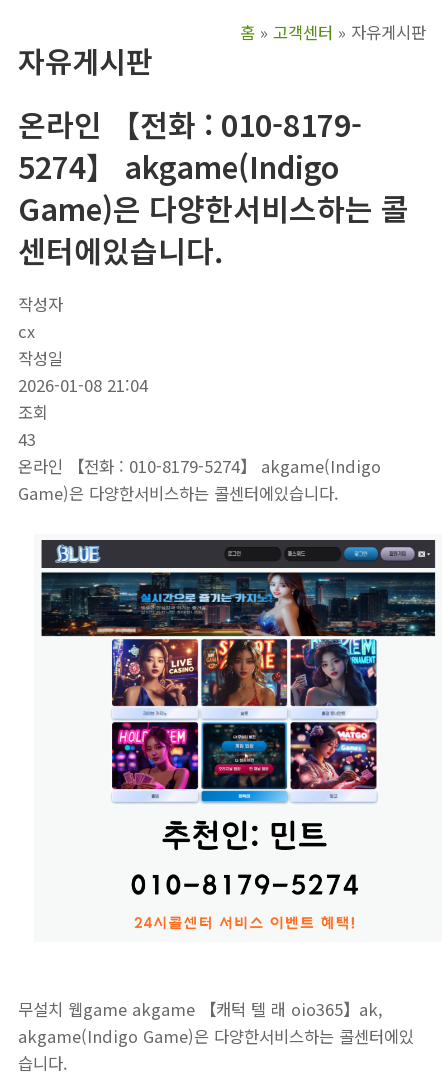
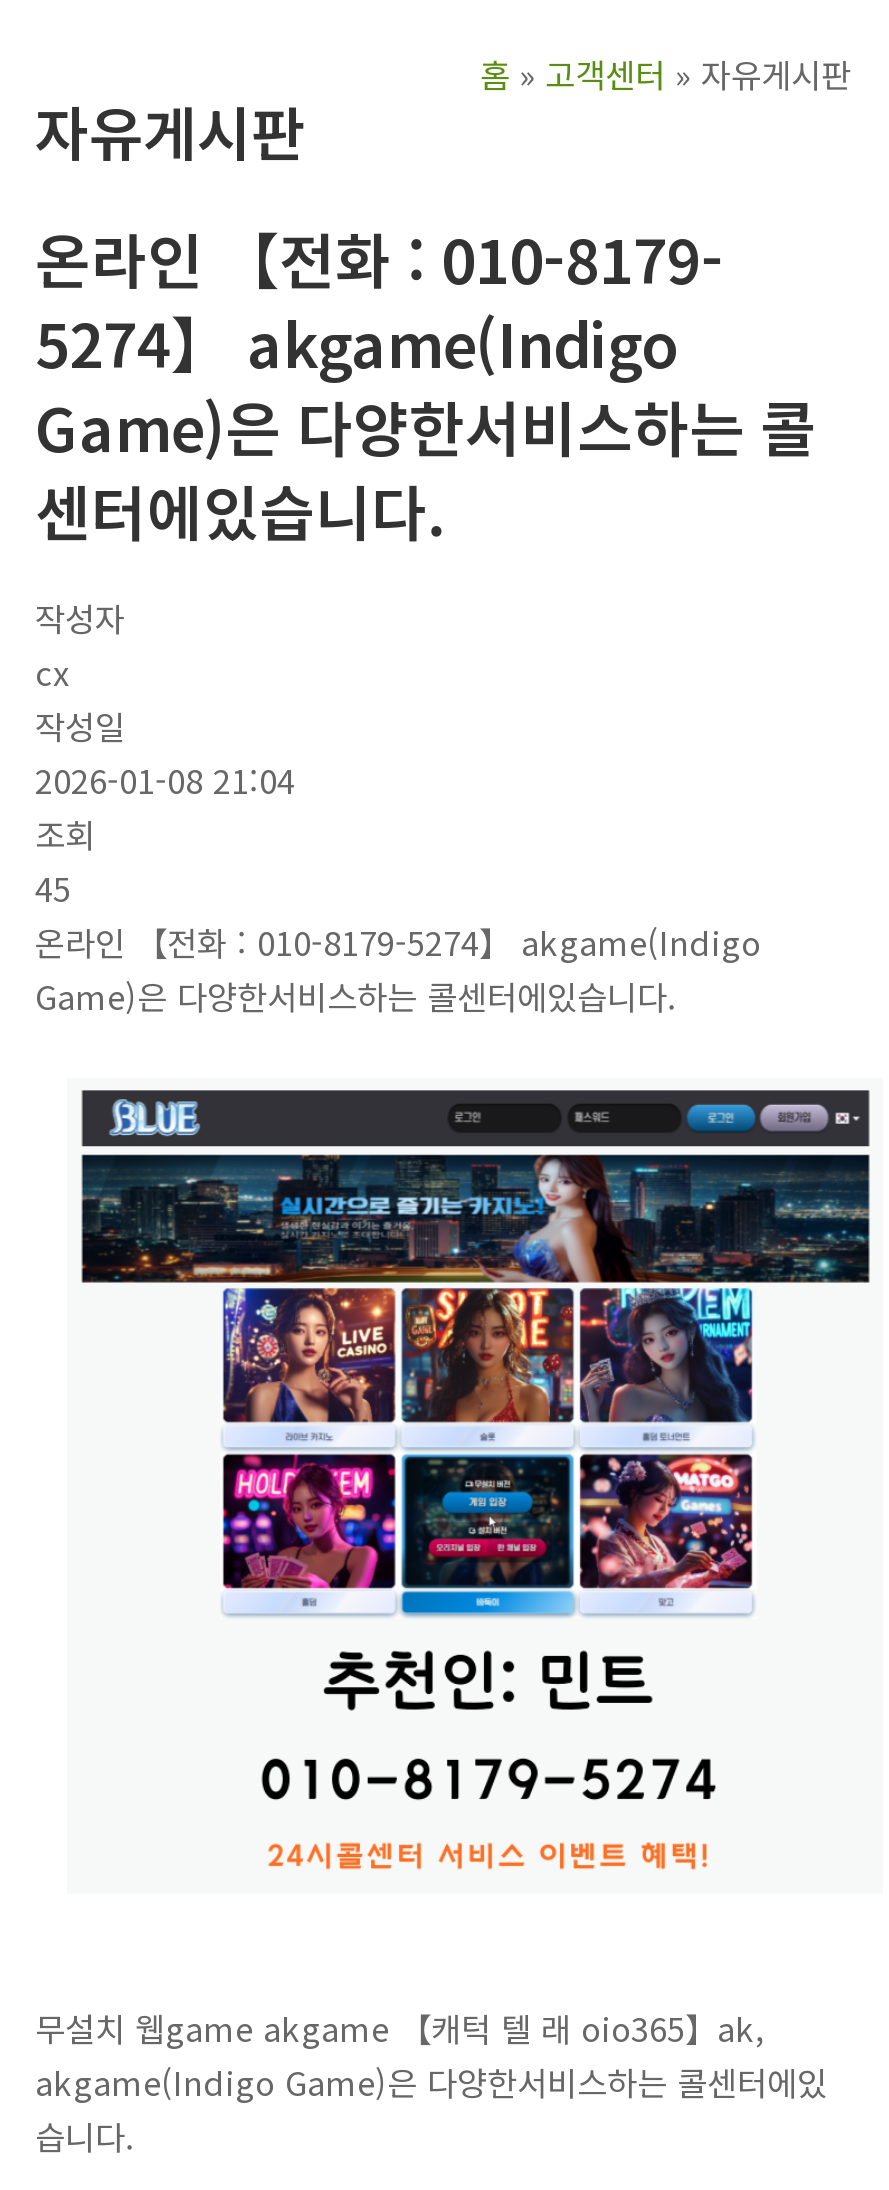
- 43
+ 45
